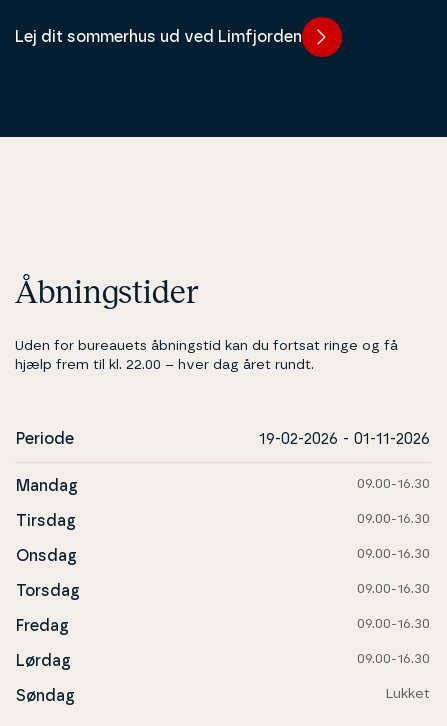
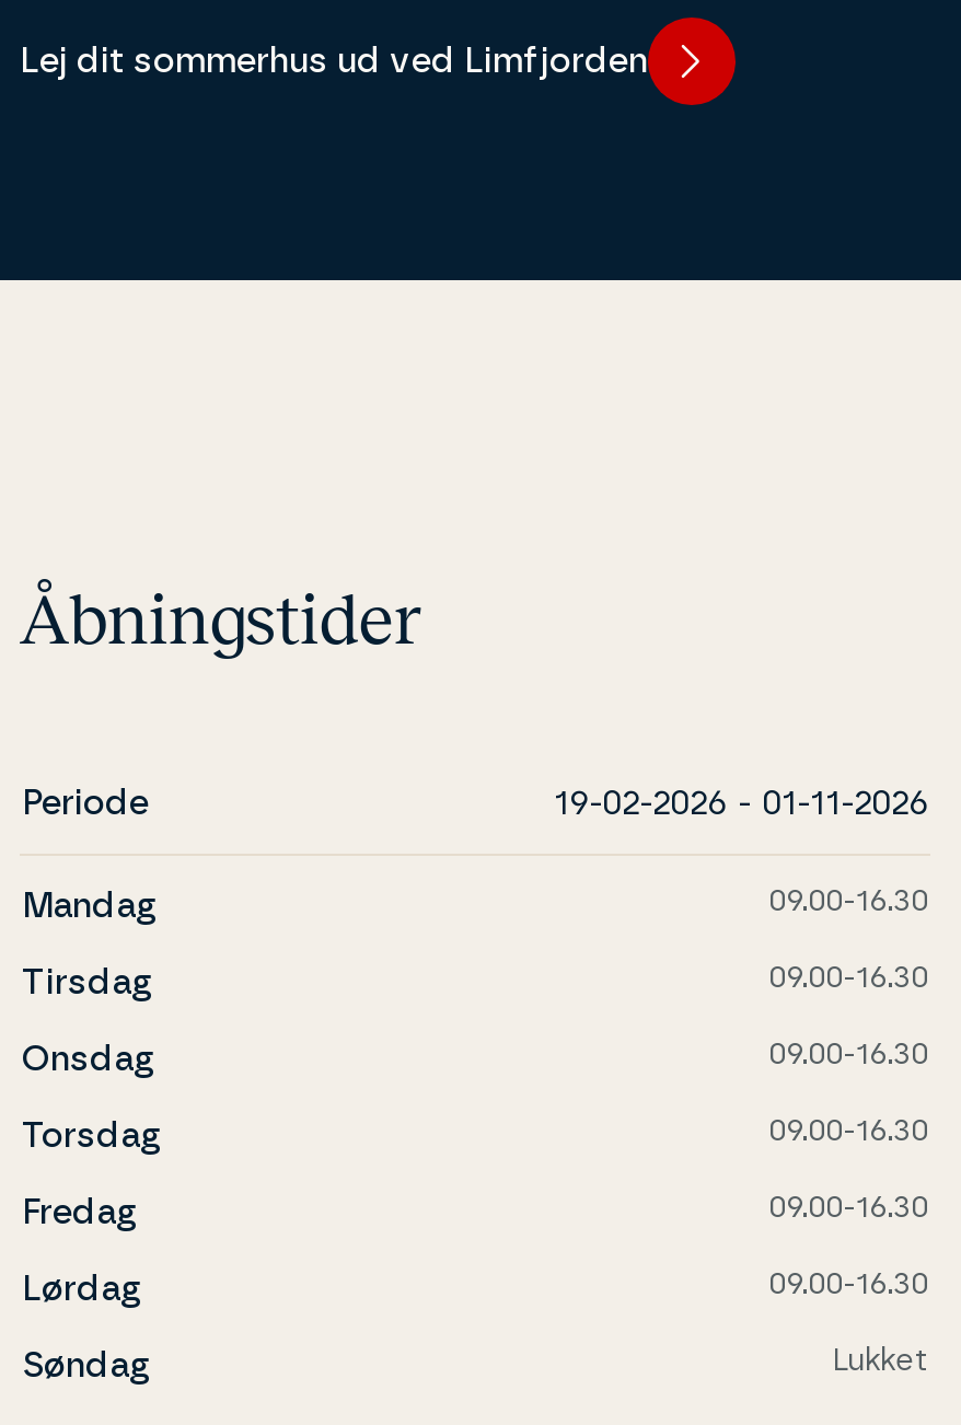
- Uden for bureauets åbningstid kan du fortsat ringe og få
- hjælp frem til kl. 22.00 – hver dag året rundt.
